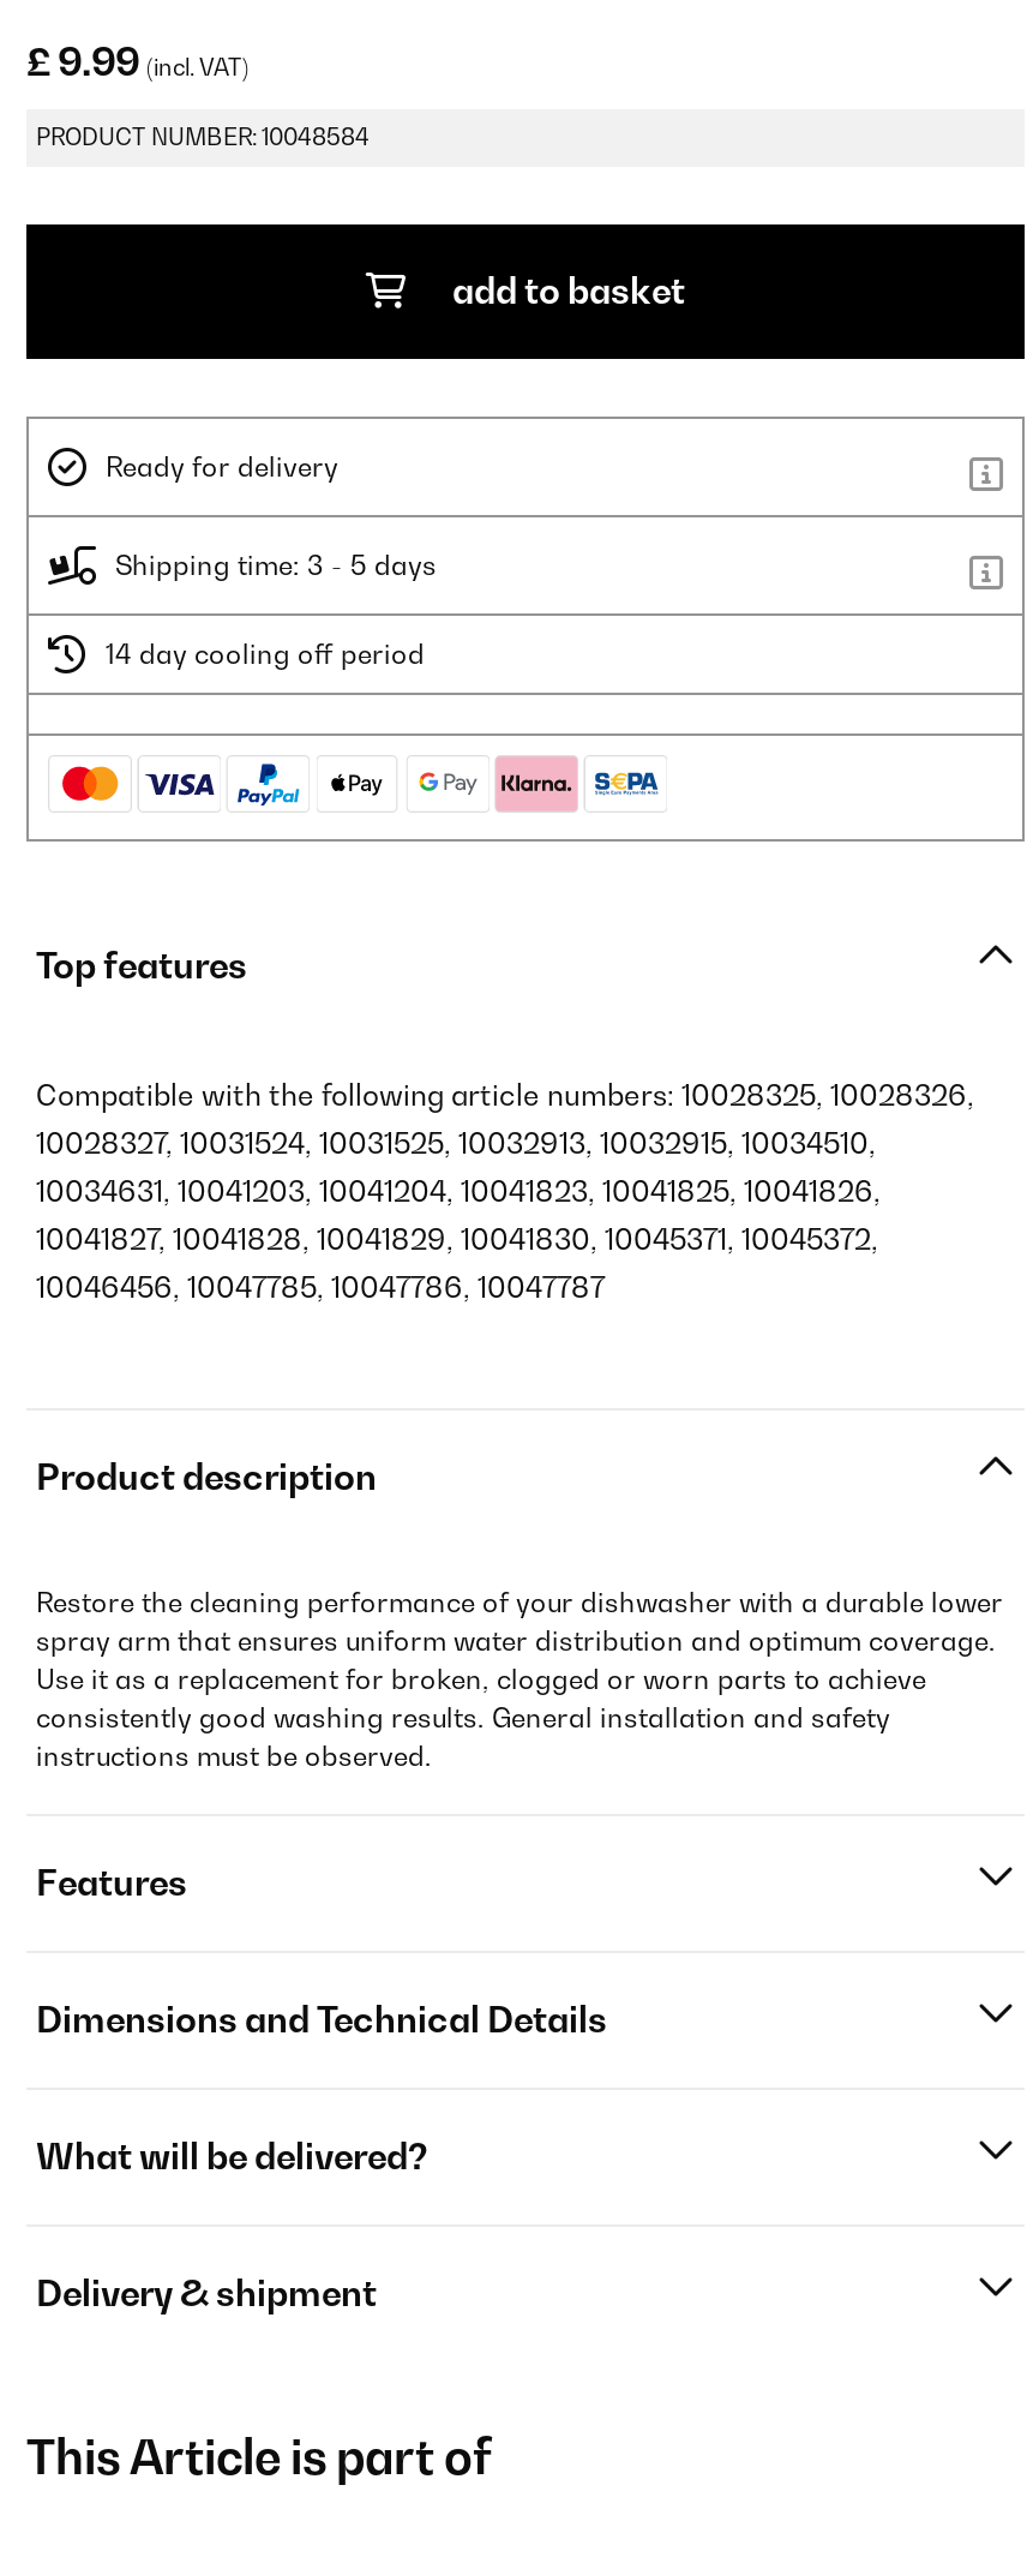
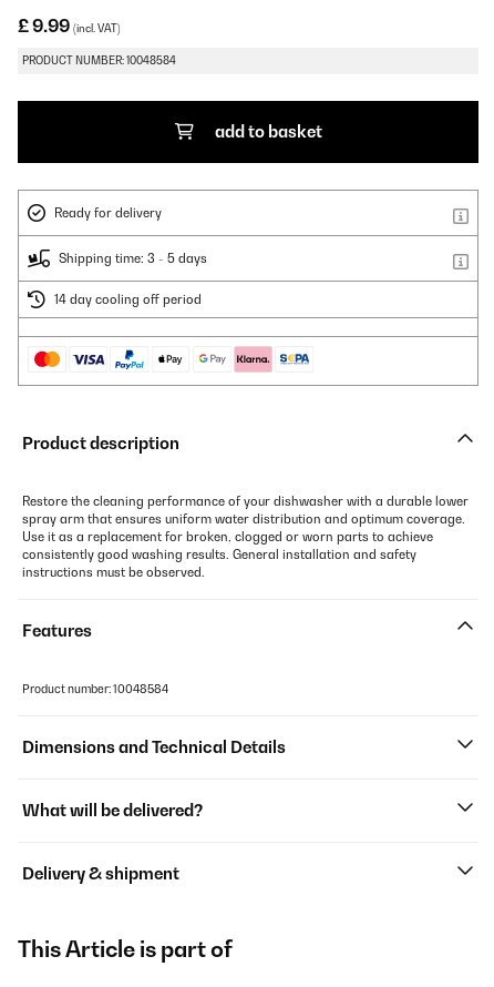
- Top features
- Compatible with the following article numbers: 10028325, 10028326,
- 10028327, 10031524, 10031525, 10032913, 10032915, 10034510,
- 10034631, 10041203, 10041204, 10041823, 10041825, 10041826,
- 10041827, 10041828, 10041829, 10041830, 10045371, 10045372,
- 10046456, 10047785, 10047786, 10047787

moved up: Product description | Restore the cleaning performance of your dishwasher with a durable lower | spray arm that ensures uniform water distribution and optimum coverage. | Use it as a replacement for broken, clogged or worn parts to achieve | consistently good washing results. General installation and safety | instructions must be observed. | Features

+ Product number: 10048584
